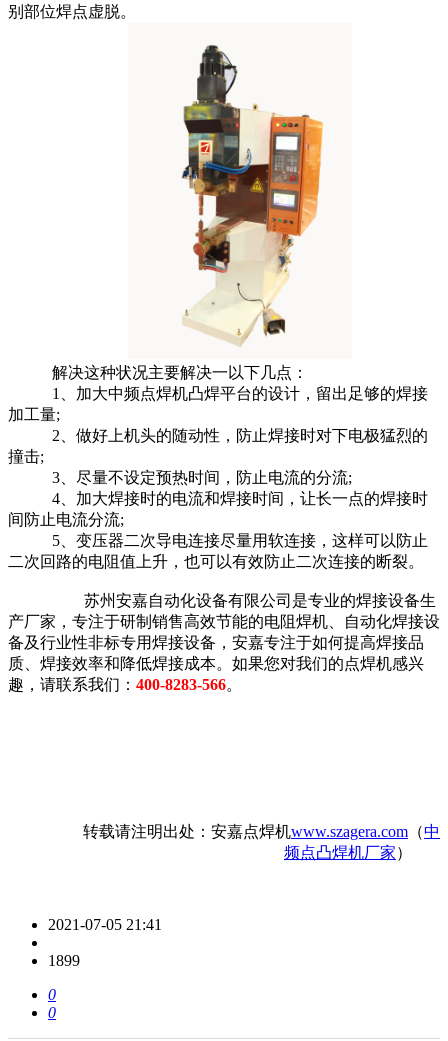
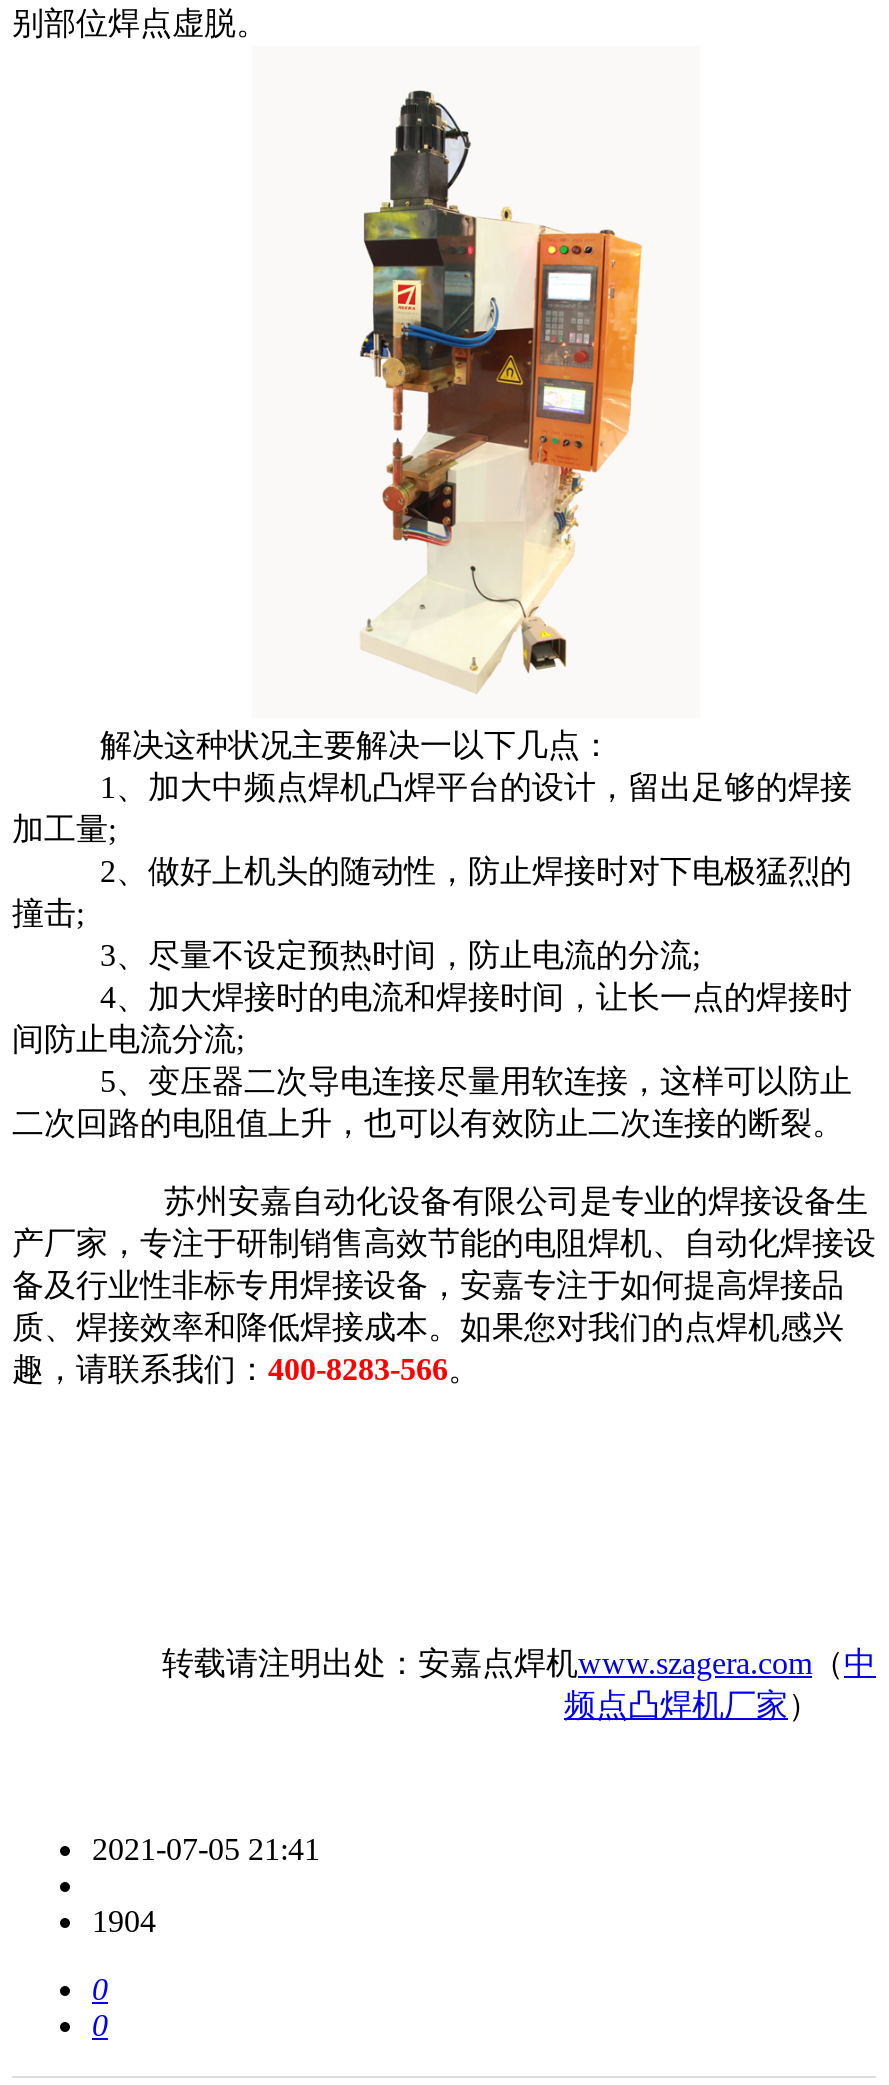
- 1899
+ 1904
